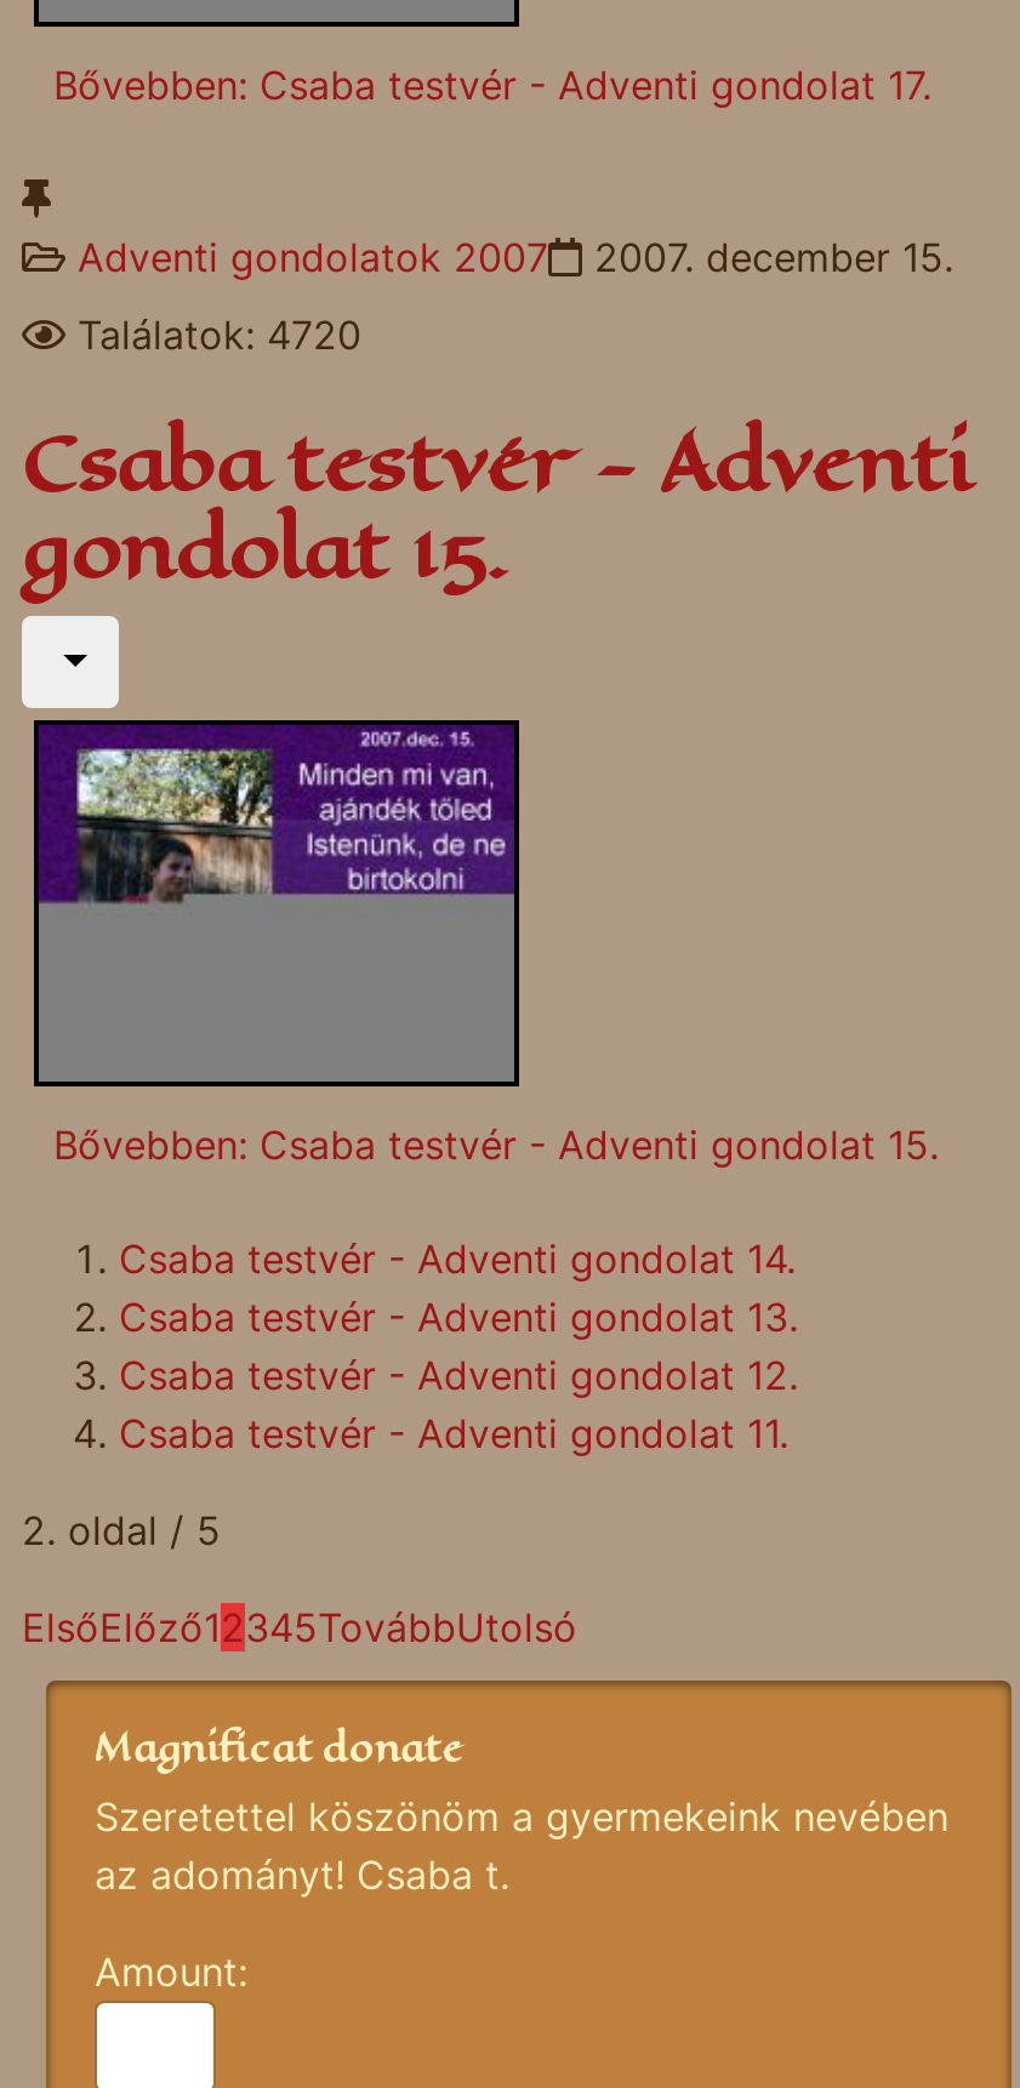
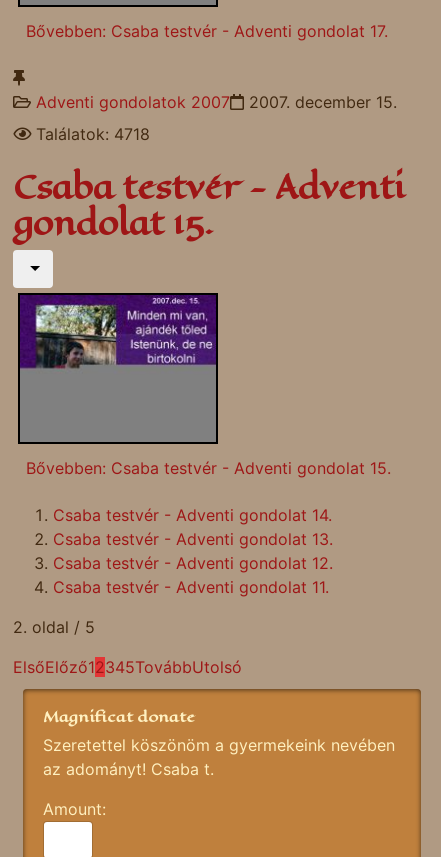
- Találatok: 4720
+ Találatok: 4718
